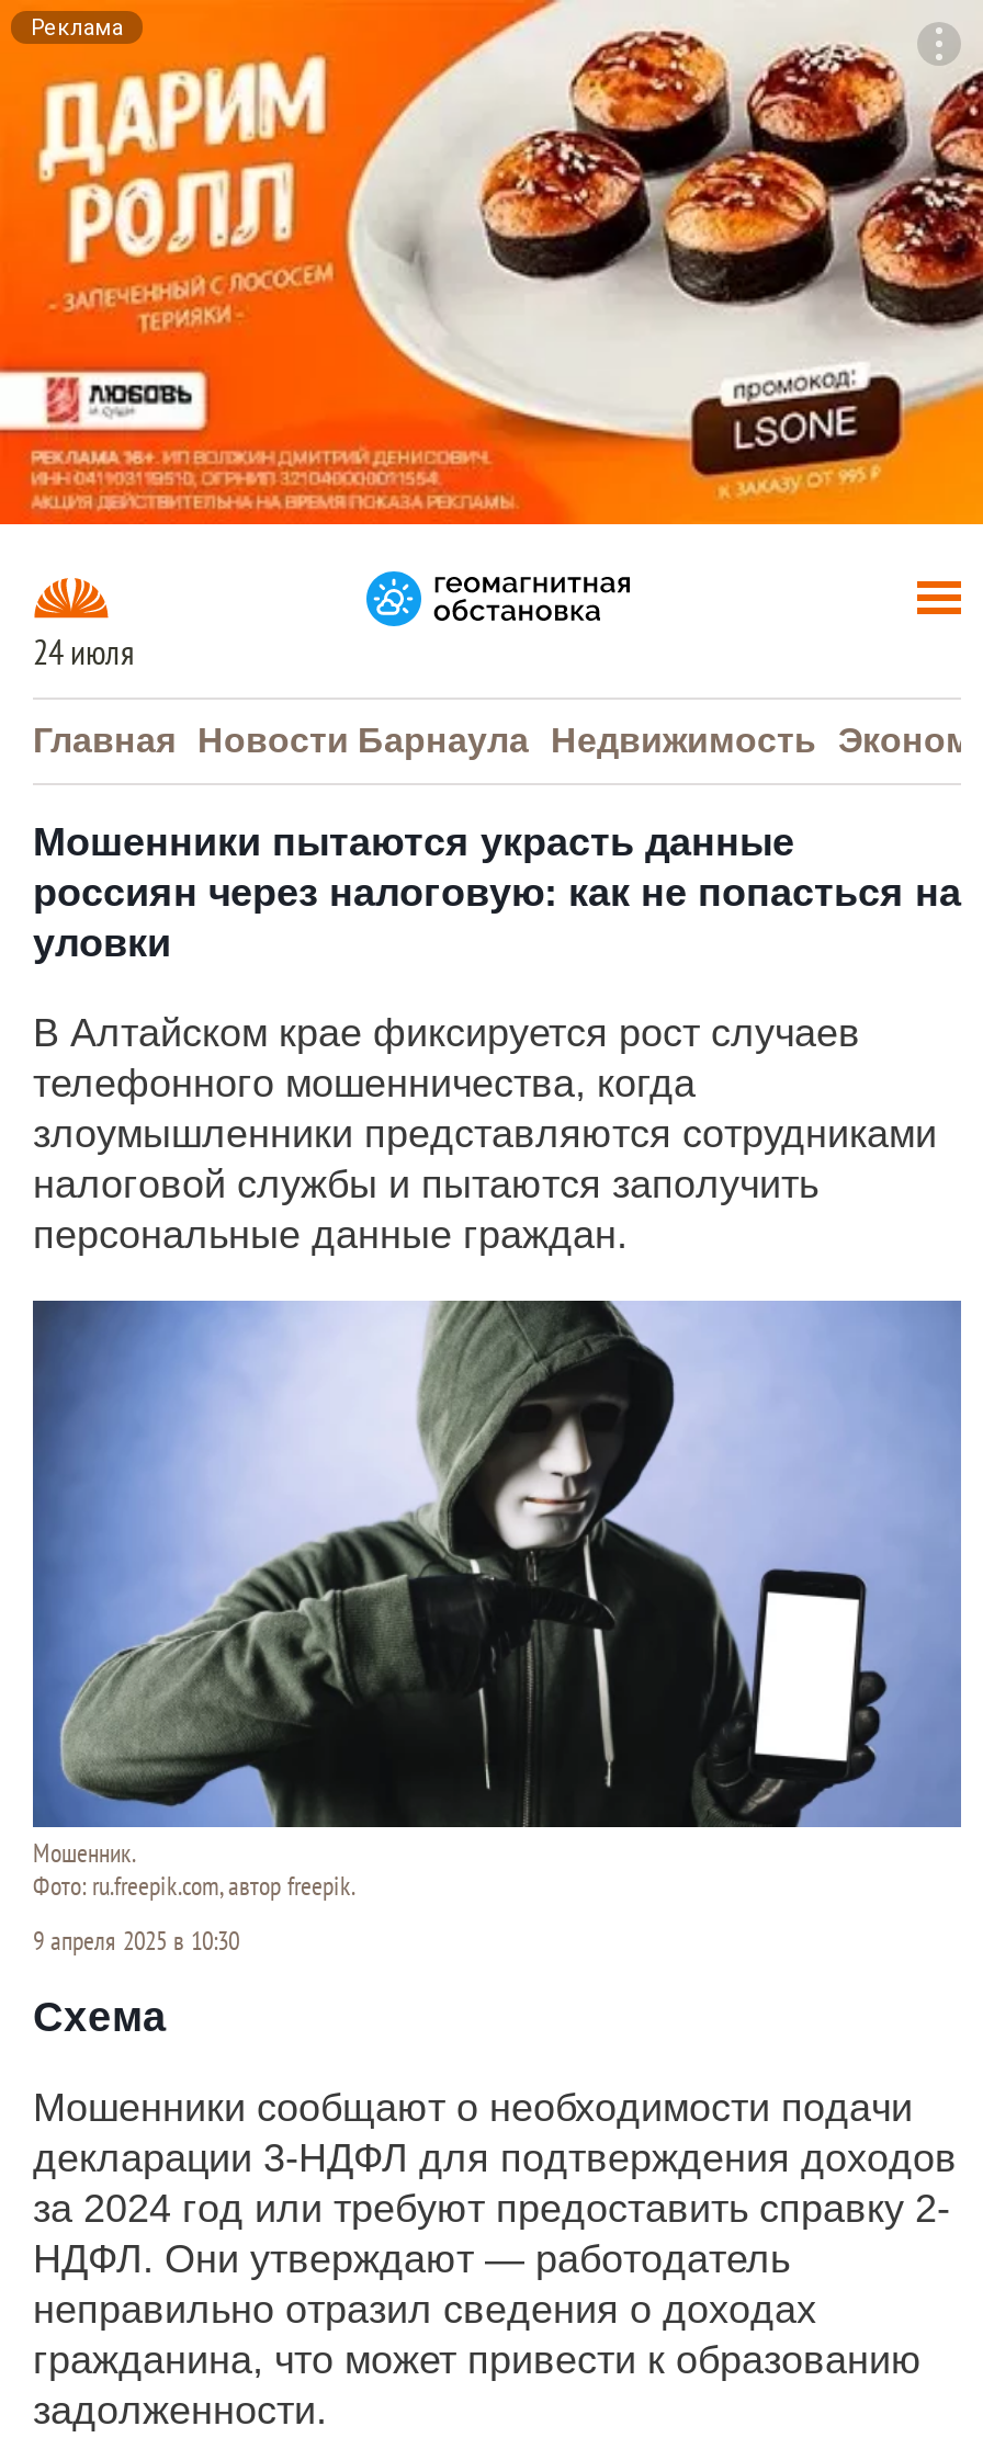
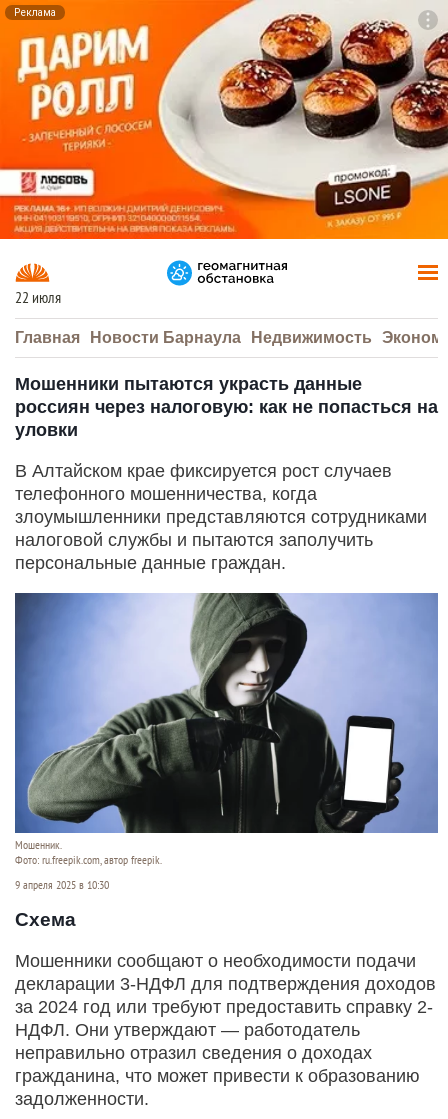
- 24 июля
+ 22 июля
